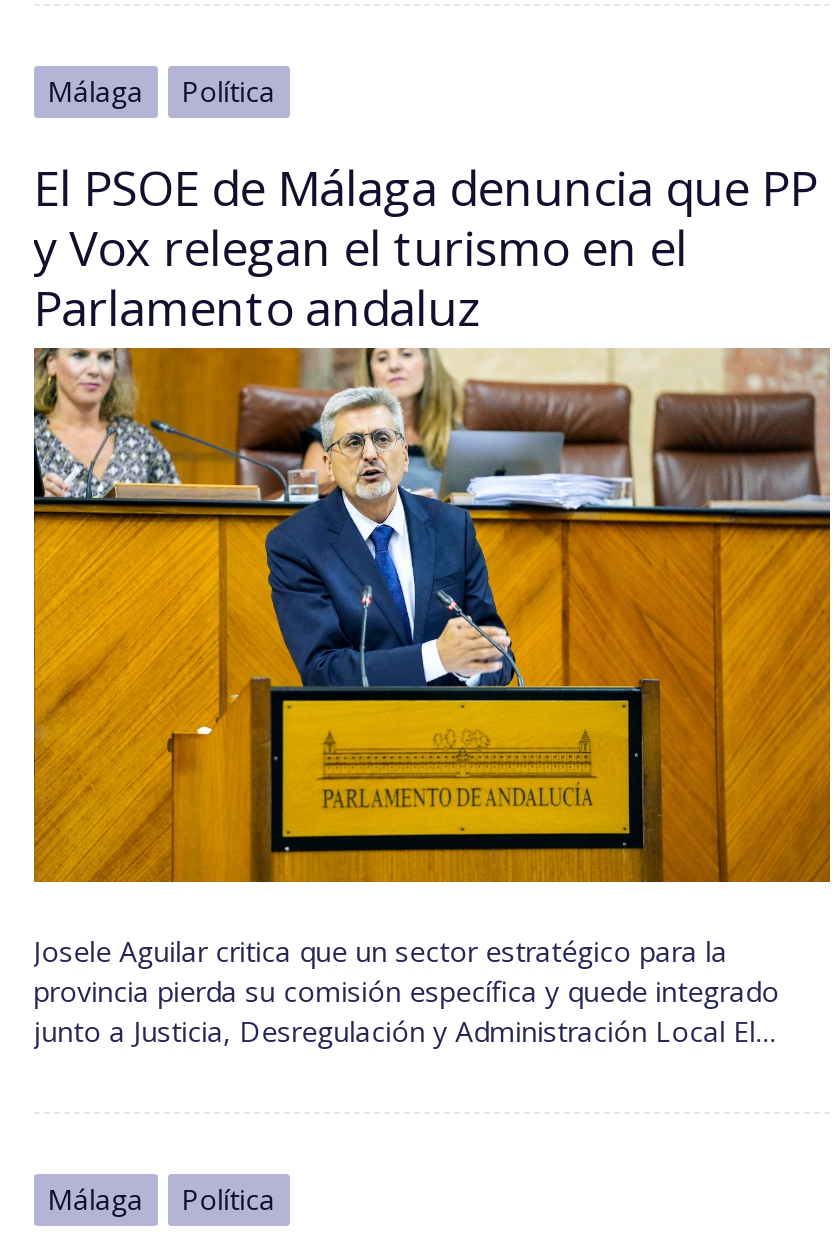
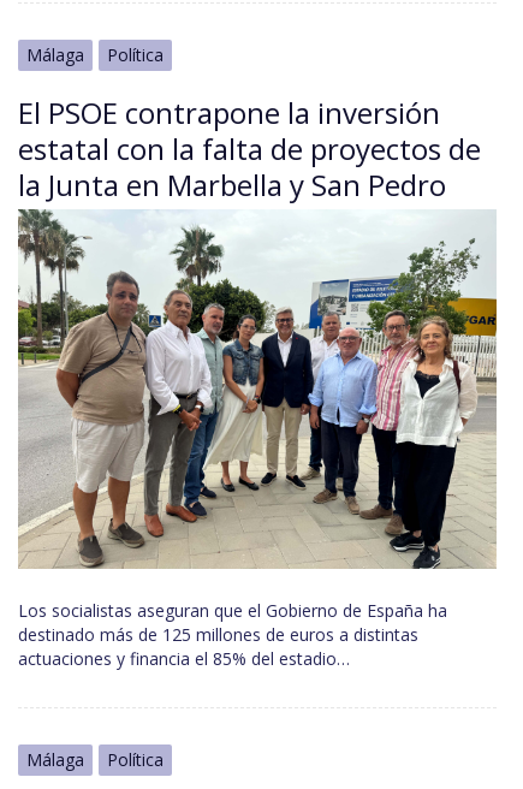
- El PSOE de Málaga denuncia que PP
- y Vox relegan el turismo en el
- Parlamento andaluz
+ El PSOE contrapone la inversión
+ estatal con la falta de proyectos de
+ la Junta en Marbella y San Pedro

- [image]
- Josele Aguilar critica que un sector estratégico para la
- provincia pierda su comisión específica y quede integrado
- junto a Justicia, Desregulación y Administración Local El…
+ [image]
+ Los socialistas aseguran que el Gobierno de España ha
+ destinado más de 125 millones de euros a distintas
+ actuaciones y financia el 85% del estadio…
